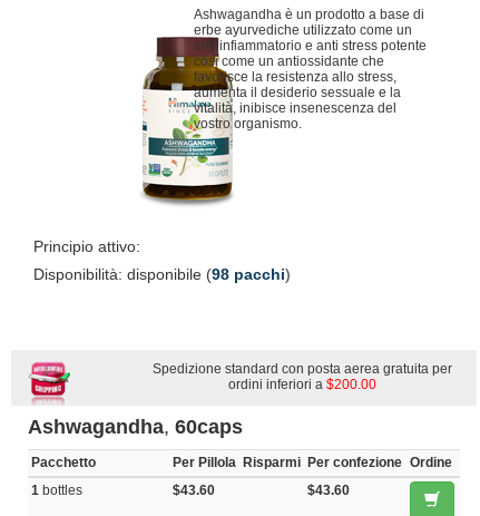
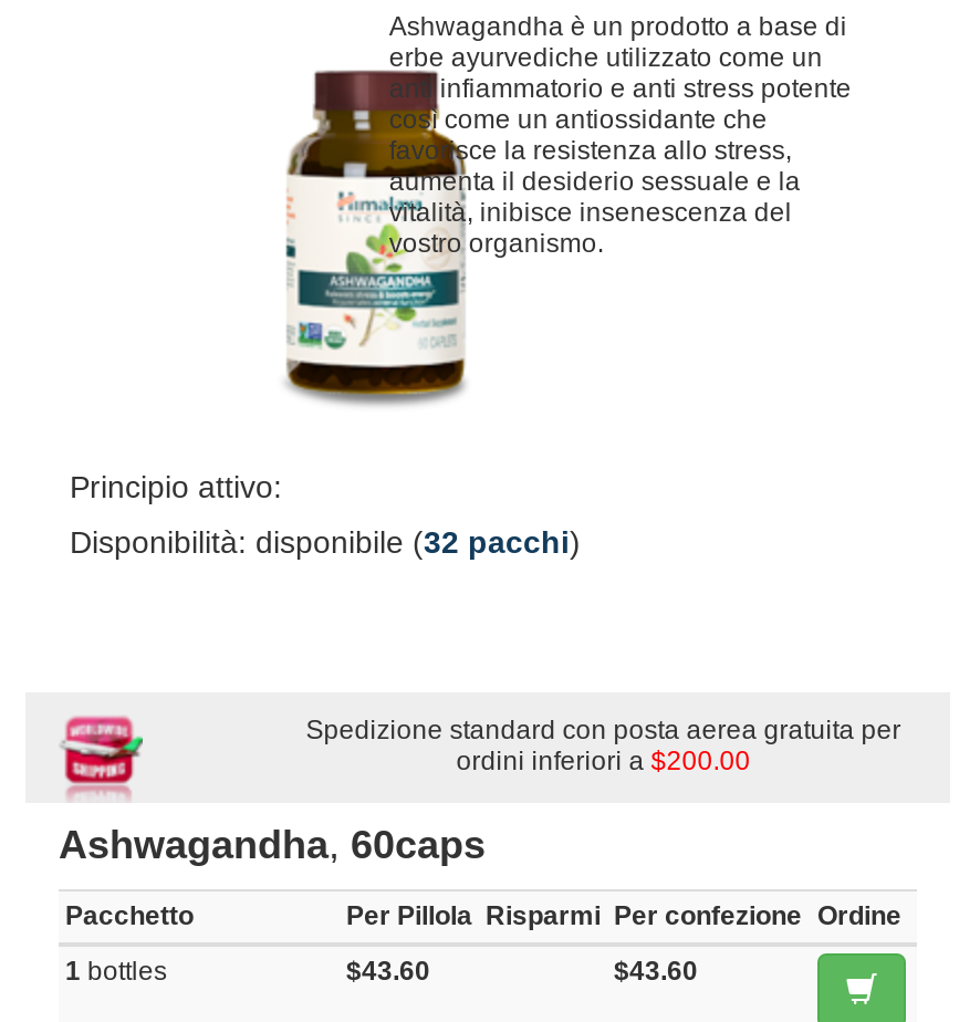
- Disponibilità: disponibile (98 pacchi)
+ Disponibilità: disponibile (32 pacchi)
